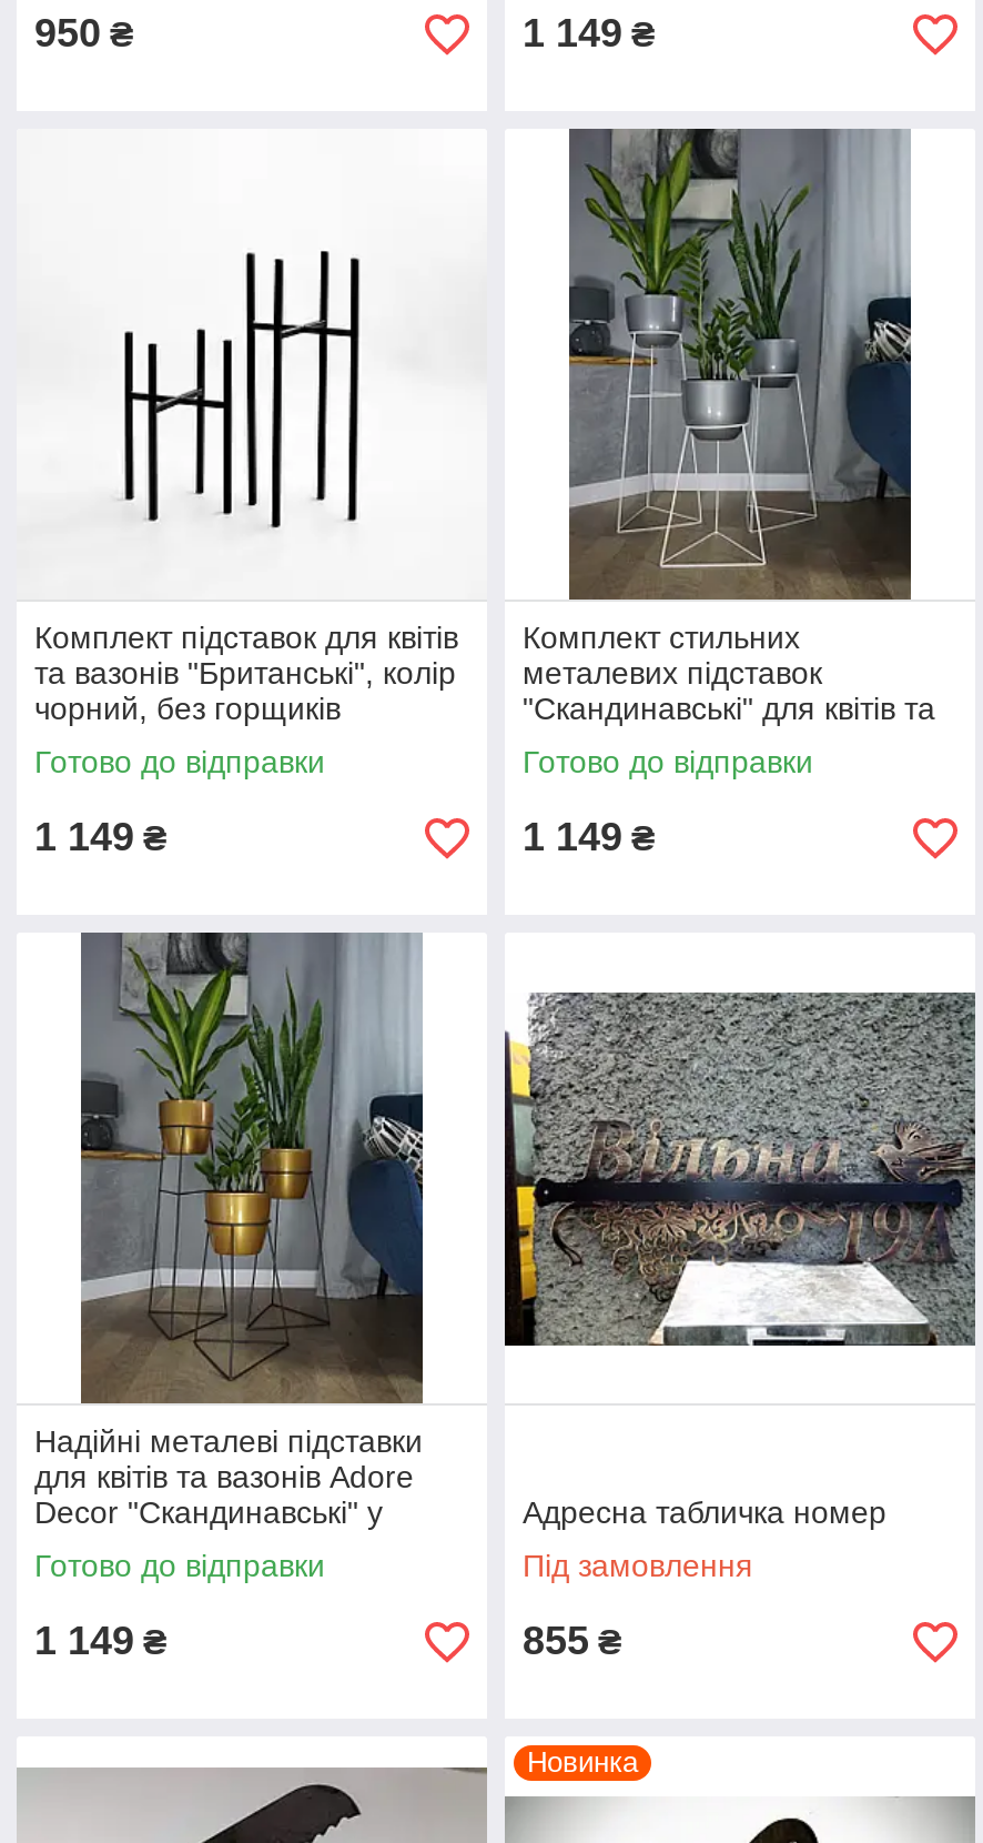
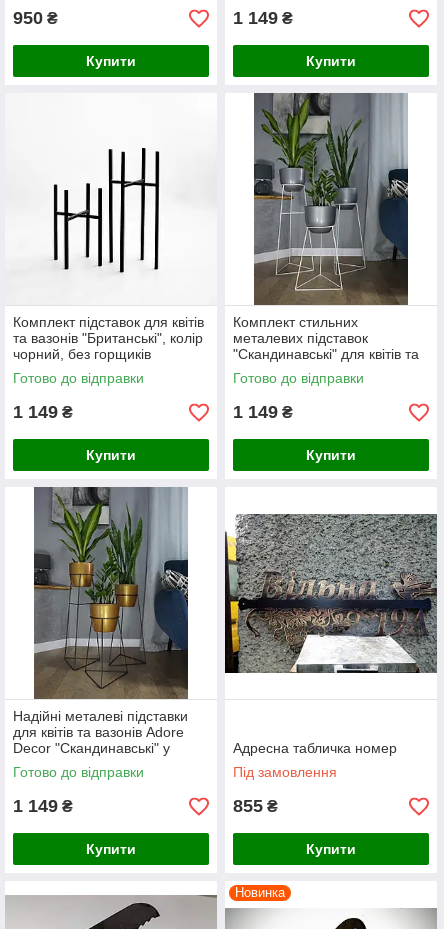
+ Купити

+ Купити

+ Купити

+ Купити

+ Купити

+ Купити
